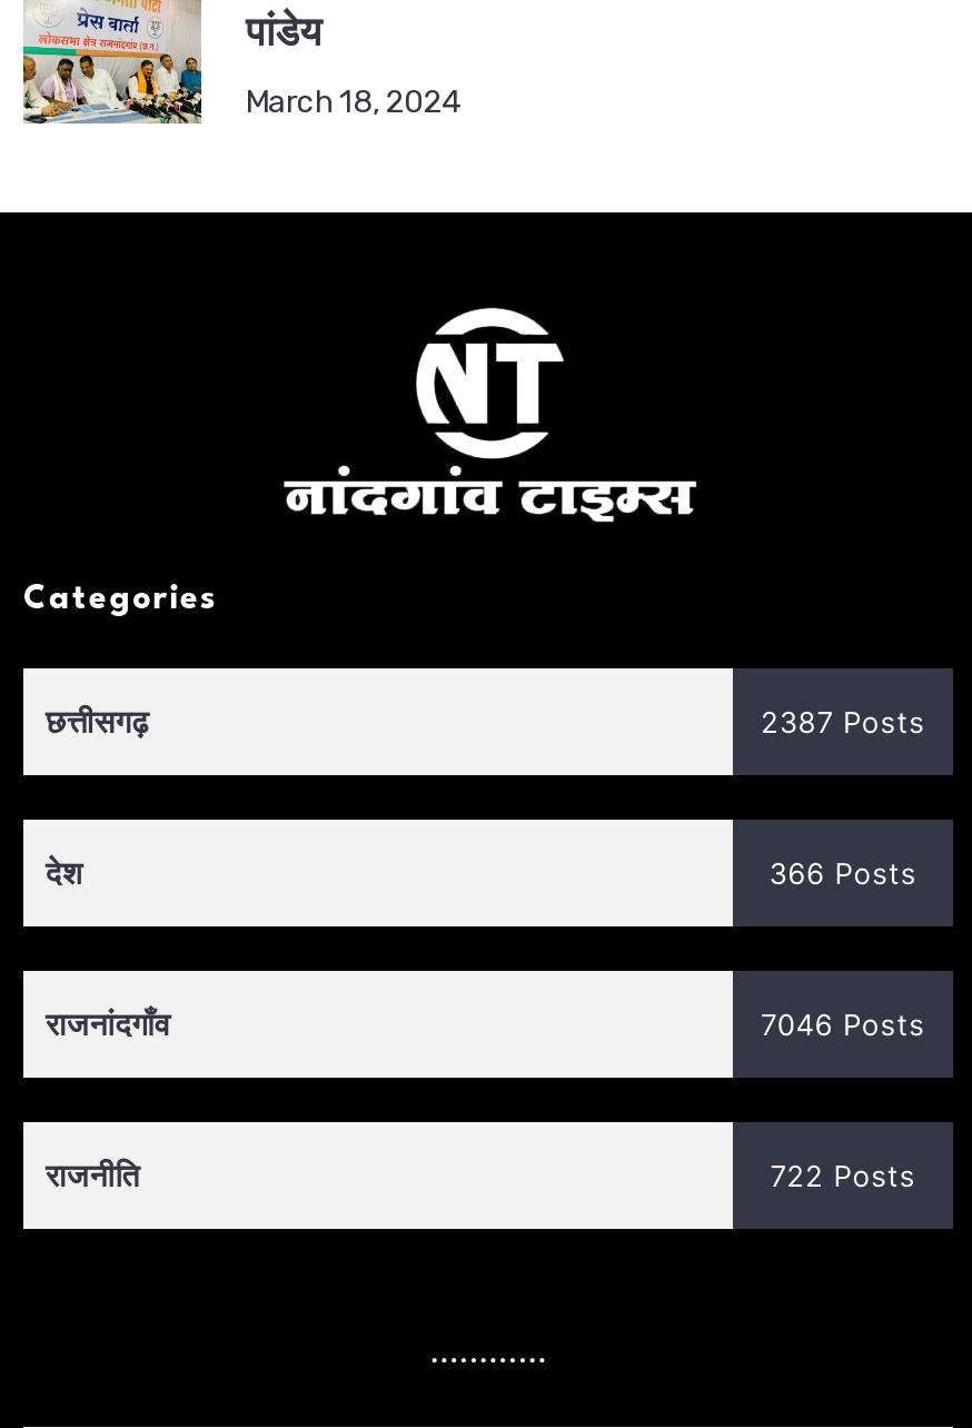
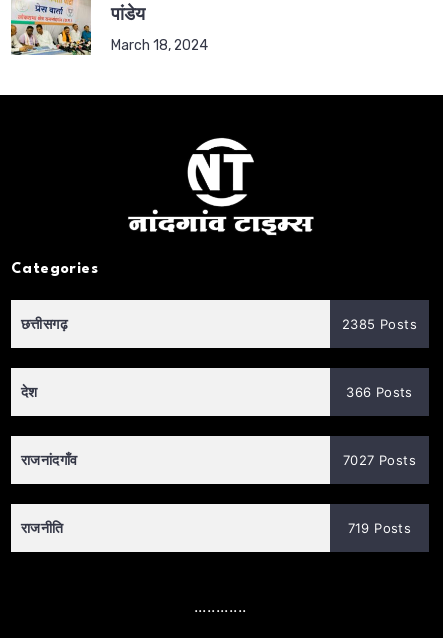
- 2387 Posts
+ 2385 Posts

- 7046 Posts
+ 7027 Posts

- 722 Posts
+ 719 Posts
